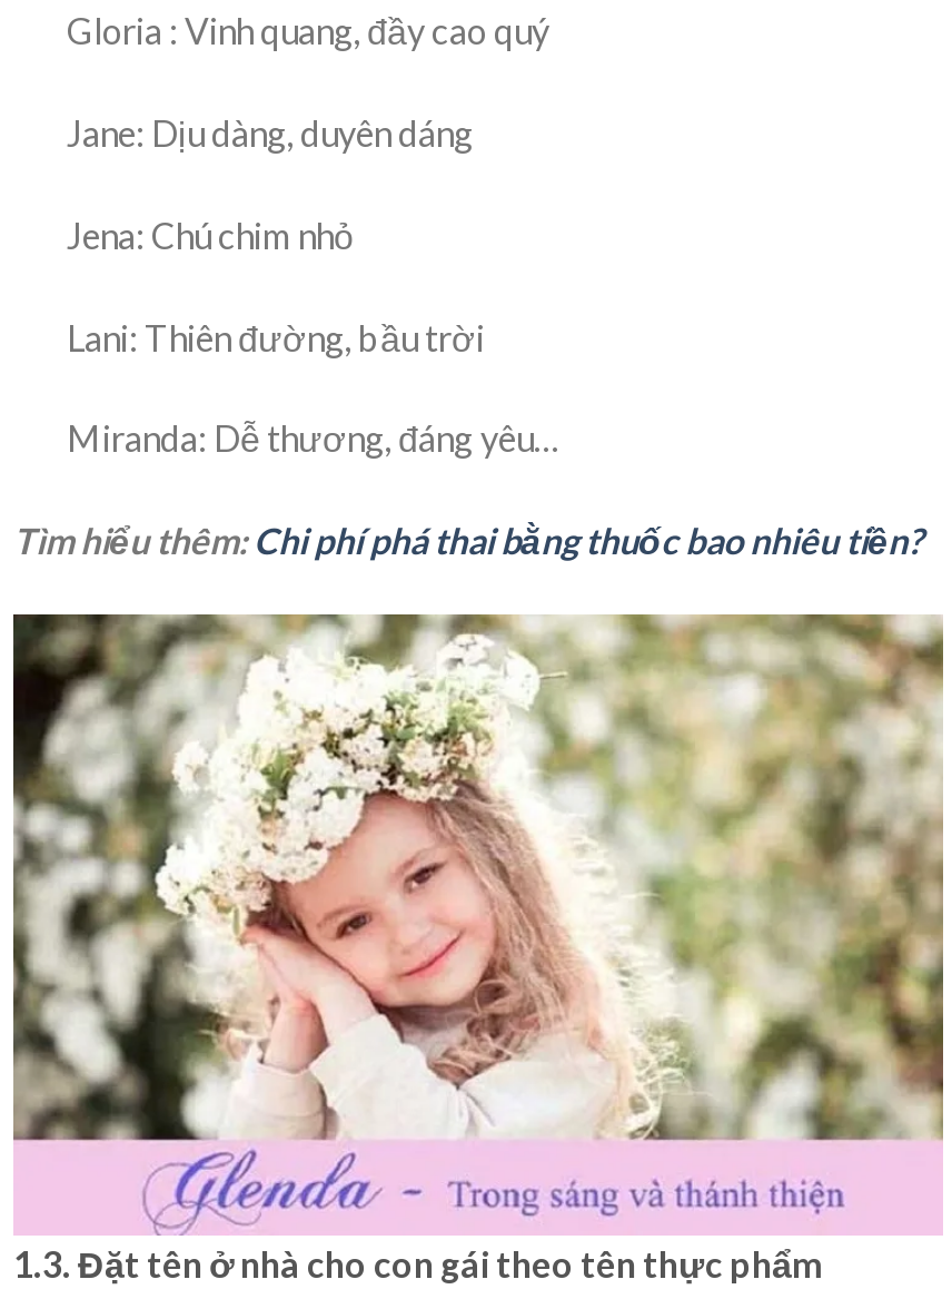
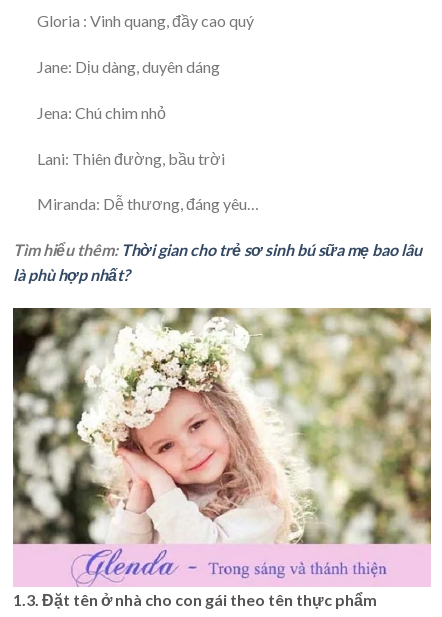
- Tìm hiểu thêm: Chi phí phá thai bằng thuốc bao nhiêu tiền?
+ Tìm hiểu thêm: Thời gian cho trẻ sơ sinh bú sữa mẹ bao lâu
+ là phù hợp nhất?
